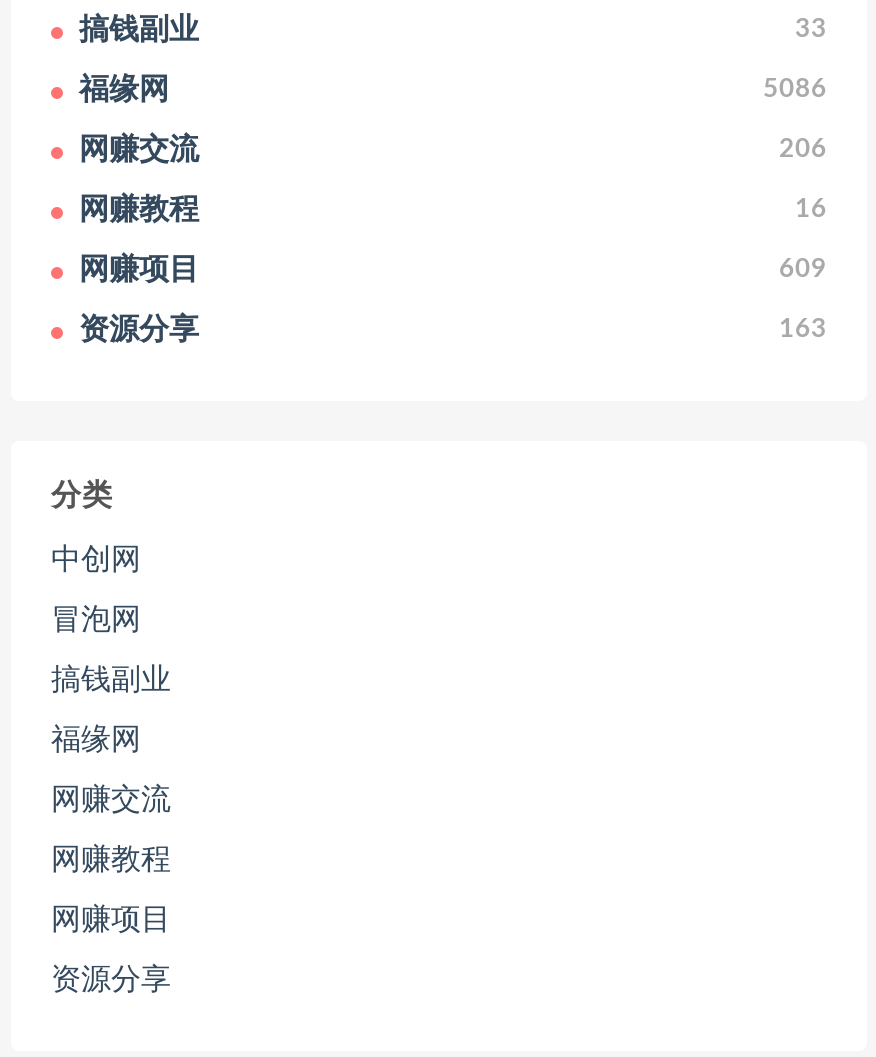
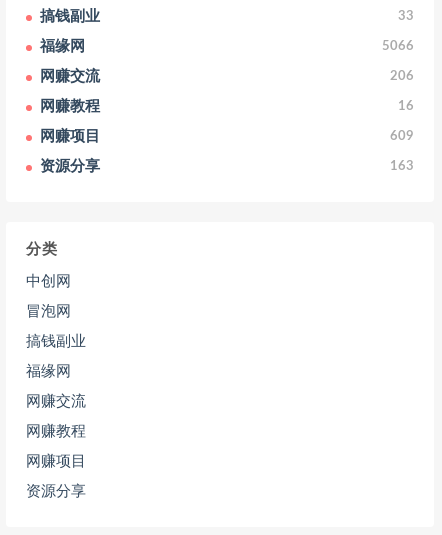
- 5086
+ 5066
